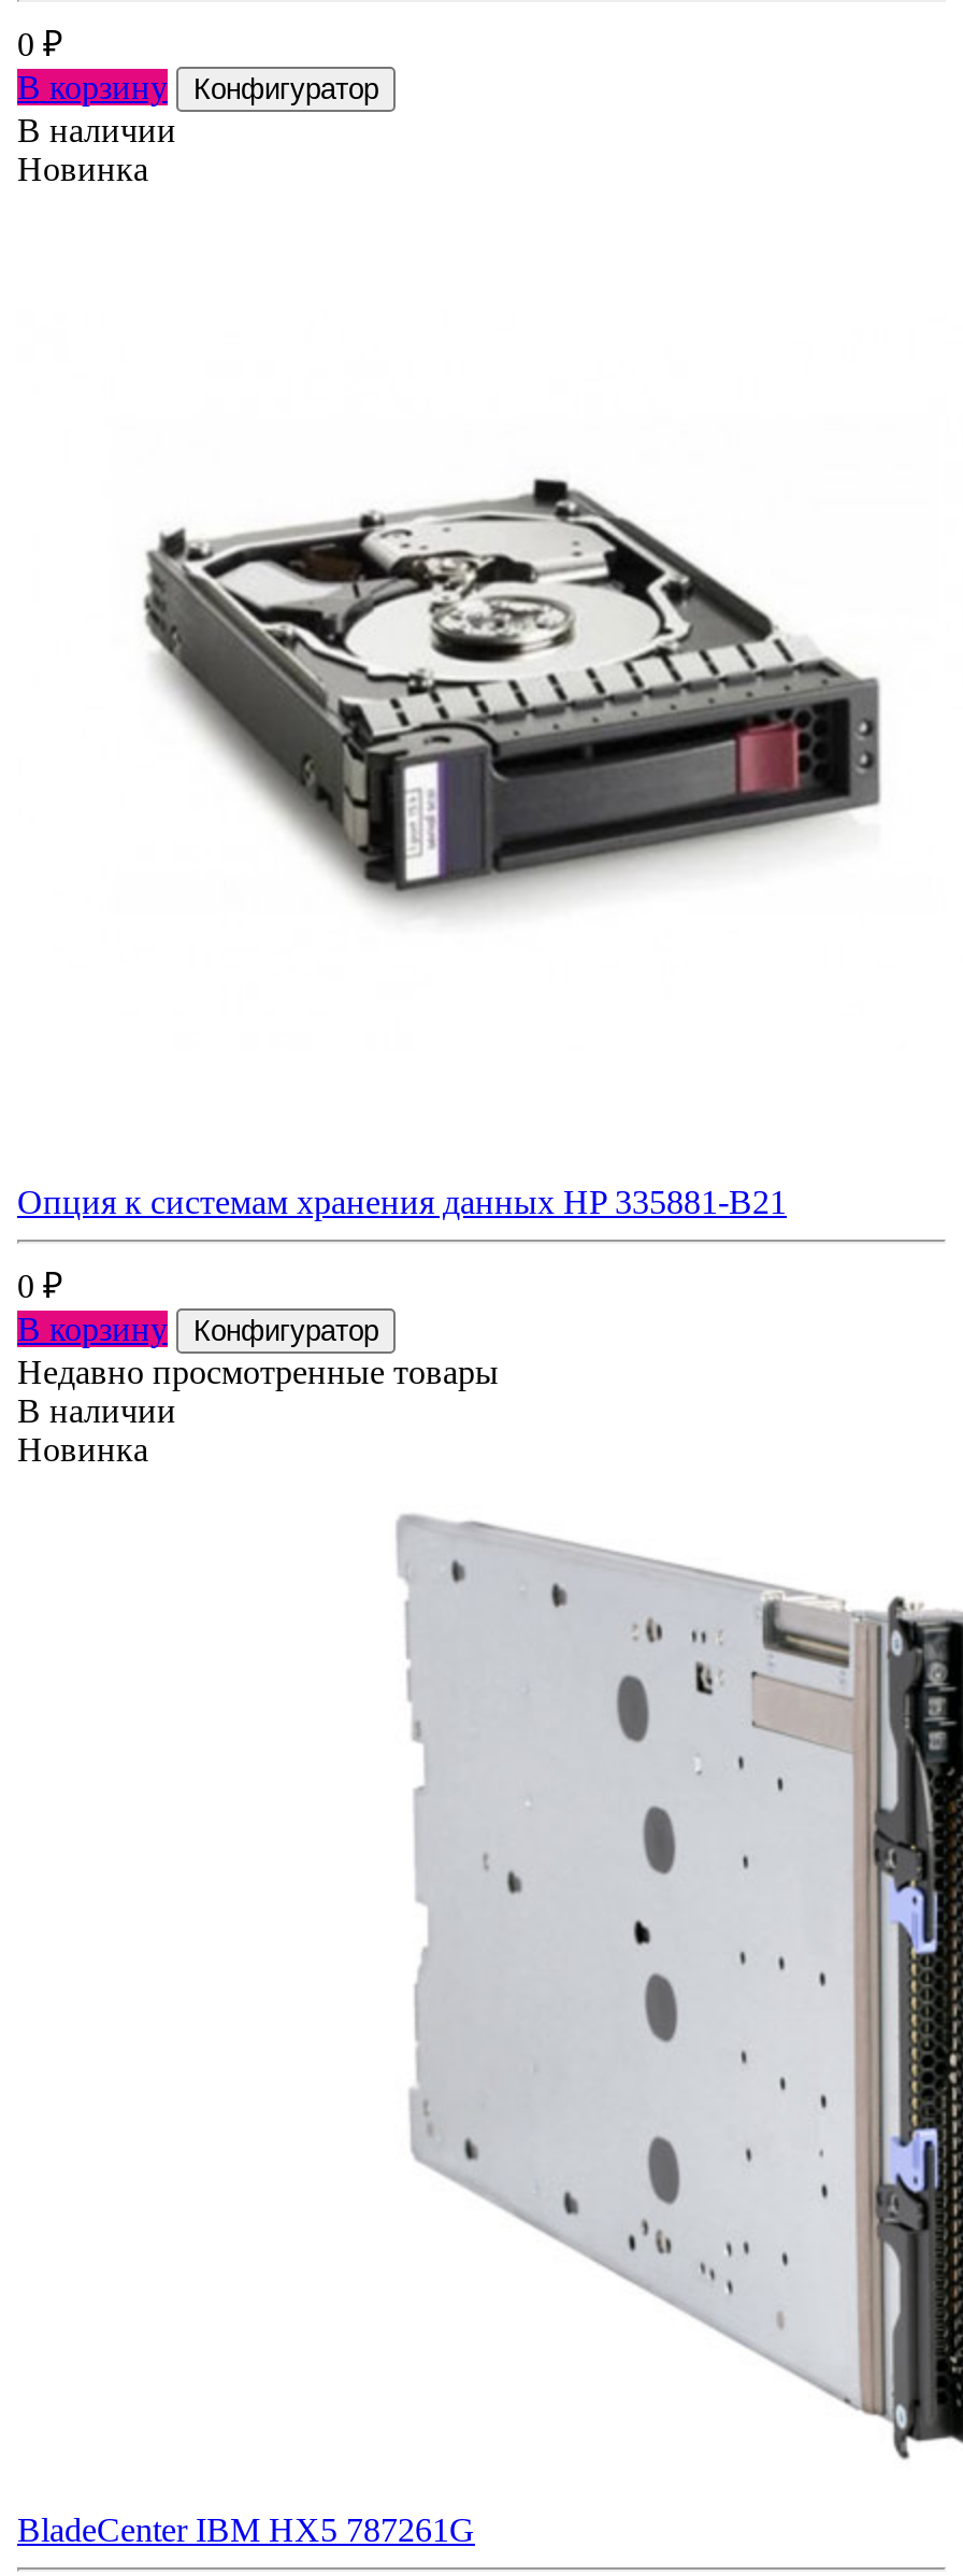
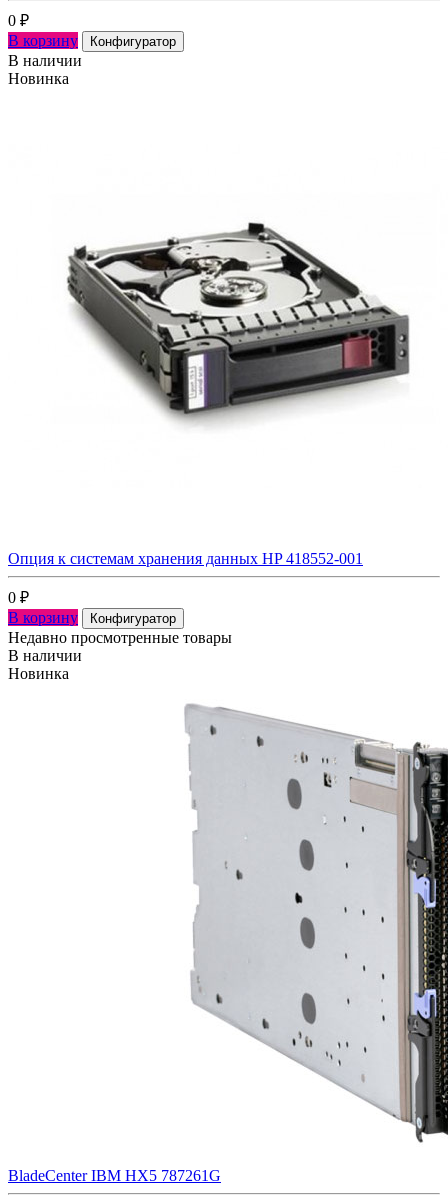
- Опция к системам хранения данных HP 335881-B21
+ Опция к системам хранения данных HP 418552-001
